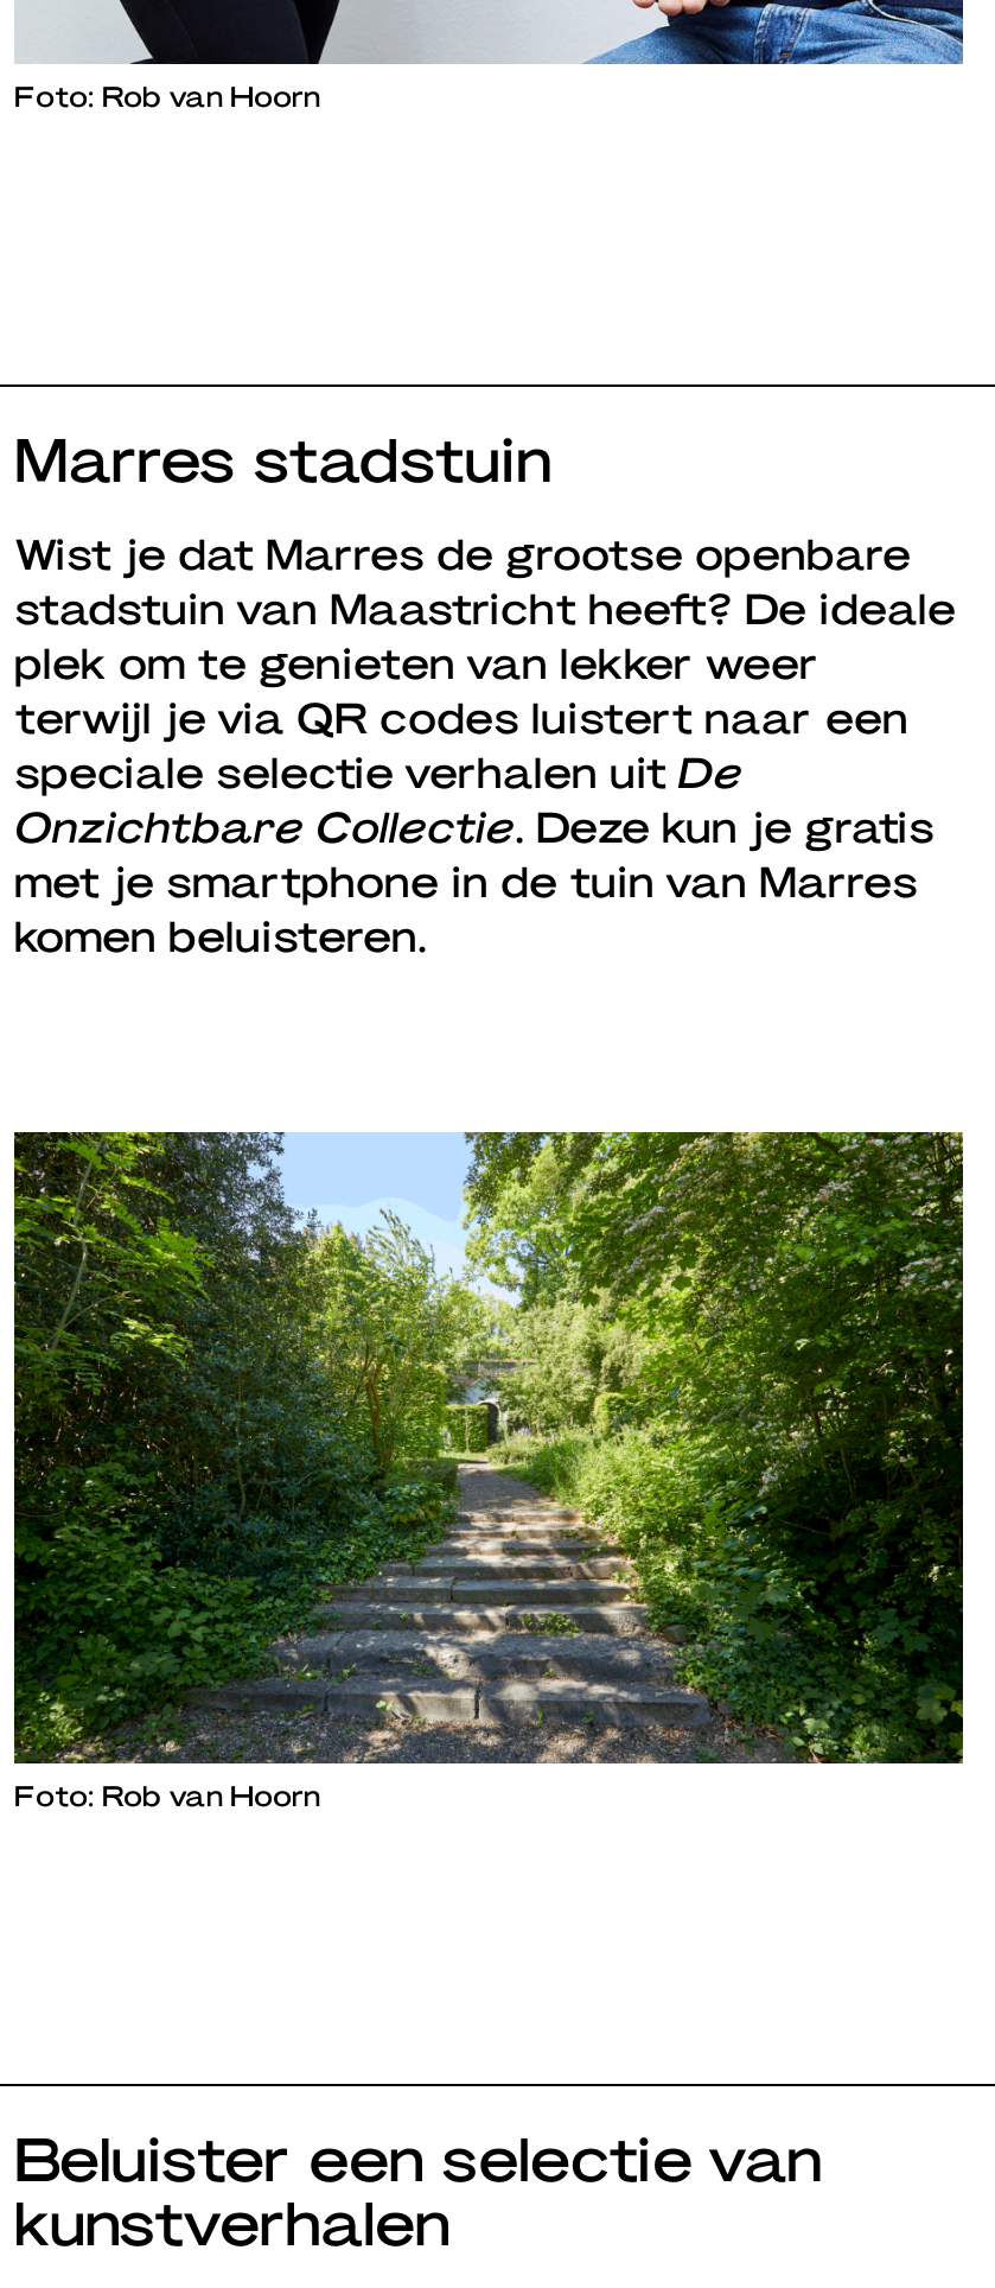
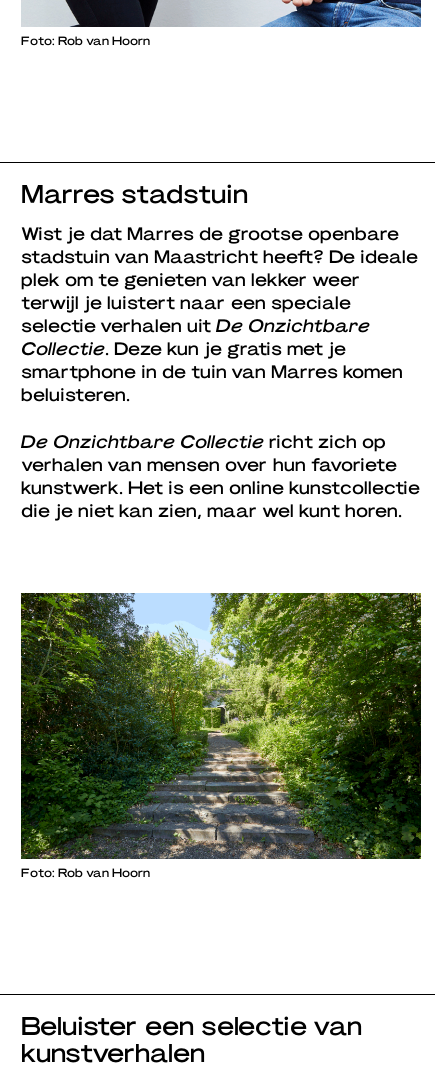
- terwijl je via QR codes luistert naar een
- speciale selectie verhalen uit De
- Onzichtbare Collectie. Deze kun je gratis
- met je smartphone in de tuin van Marres
- komen beluisteren.
+ terwijl je luistert naar een speciale
+ selectie verhalen uit De Onzichtbare
+ Collectie. Deze kun je gratis met je
+ smartphone in de tuin van Marres komen
+ beluisteren.
+ De Onzichtbare Collectie richt zich op
+ verhalen van mensen over hun favoriete
+ kunstwerk. Het is een online kunstcollectie
+ die je niet kan zien, maar wel kunt horen.
